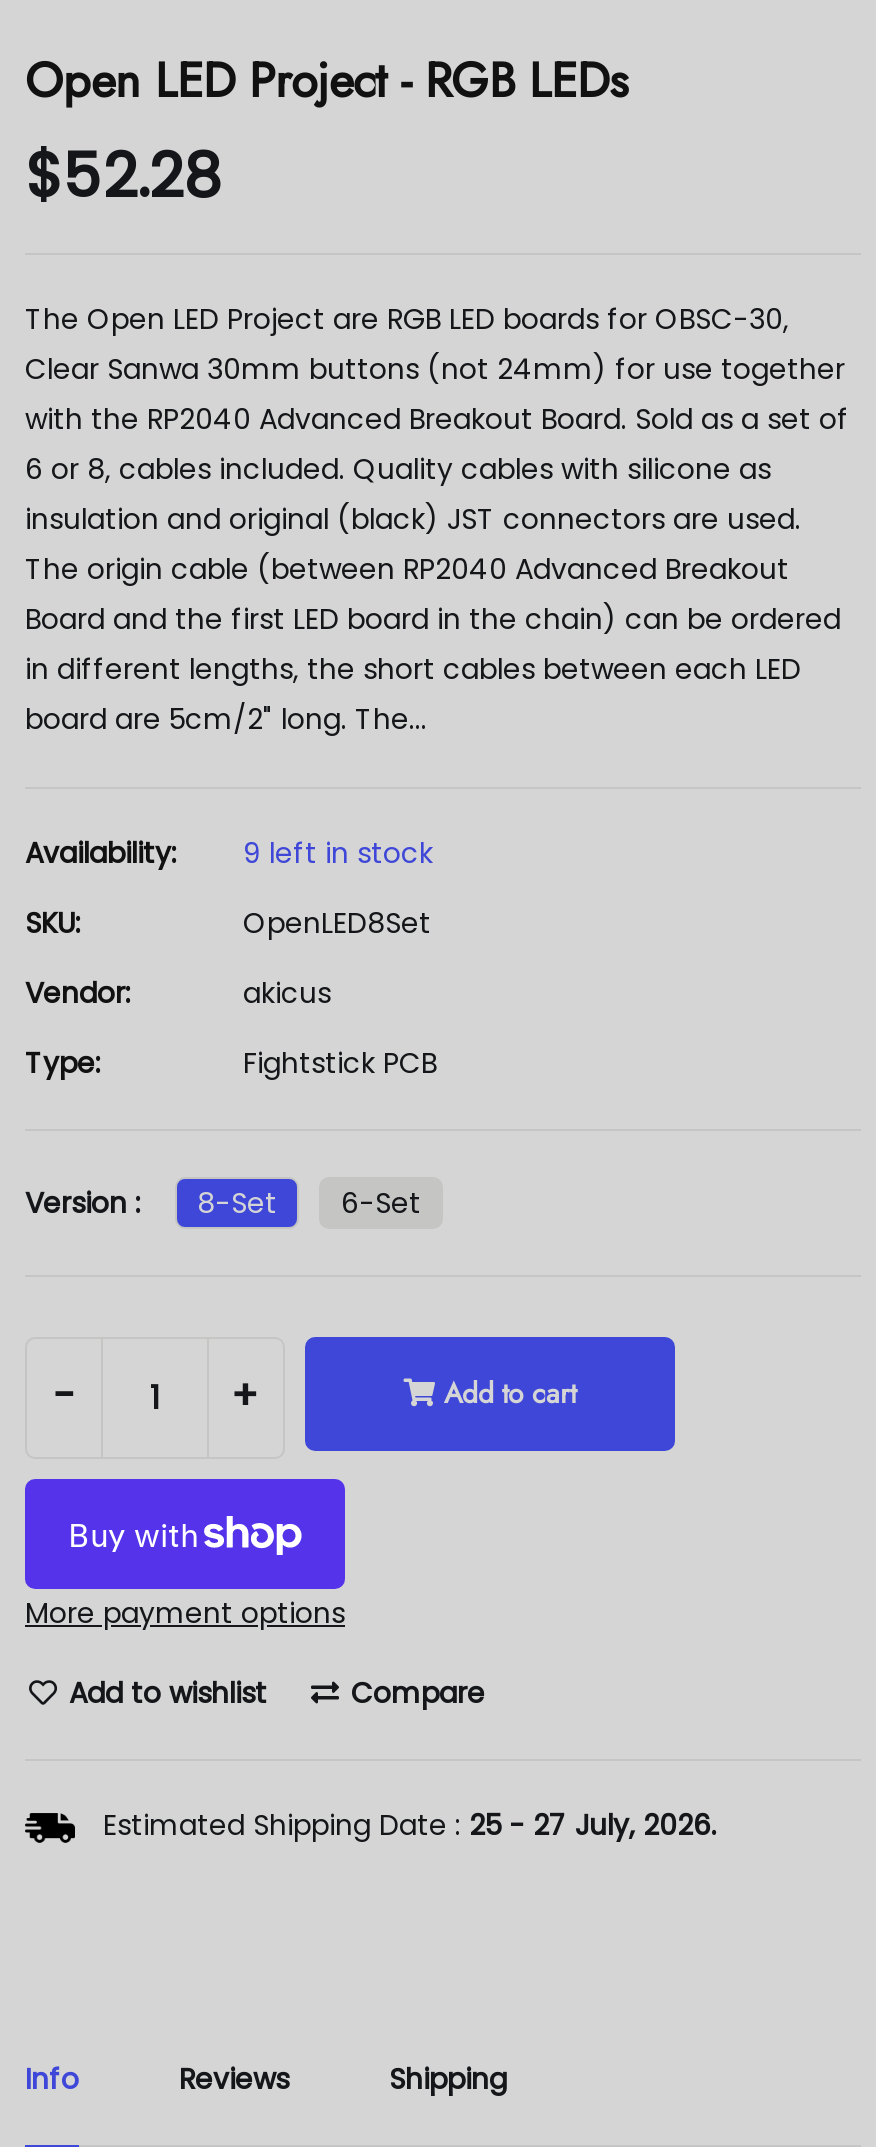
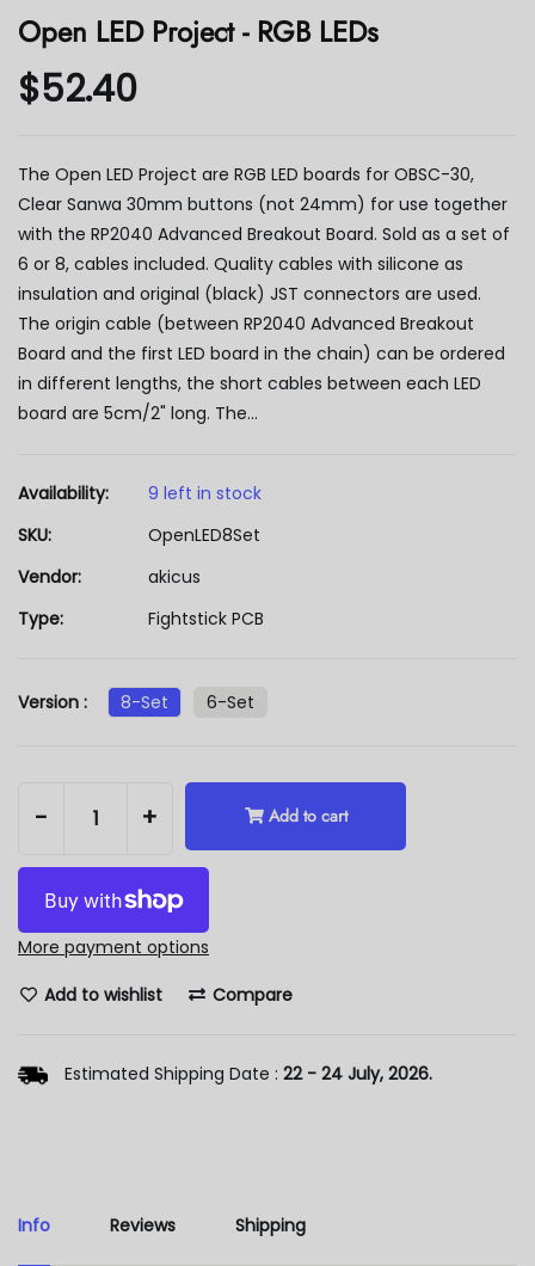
- $52.28
+ $52.40

- Estimated Shipping Date : 25 - 27 July, 2026.
+ Estimated Shipping Date : 22 - 24 July, 2026.
